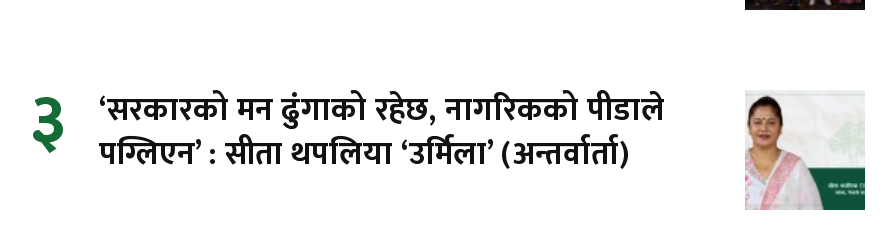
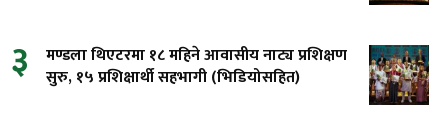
- [image]
- ‘सरकारको मन ढुंगाको रहेछ, नागरिकको पीडाले
- पग्लिएन’ : सीता थपलिया ‘उर्मिला’ (अन्तर्वार्ता)
+ [image]
+ मण्डला थिएटरमा १८ महिने आवासीय नाट्य प्रशिक्षण
+ सुरु, १५ प्रशिक्षार्थी सहभागी (भिडियोसहित)
